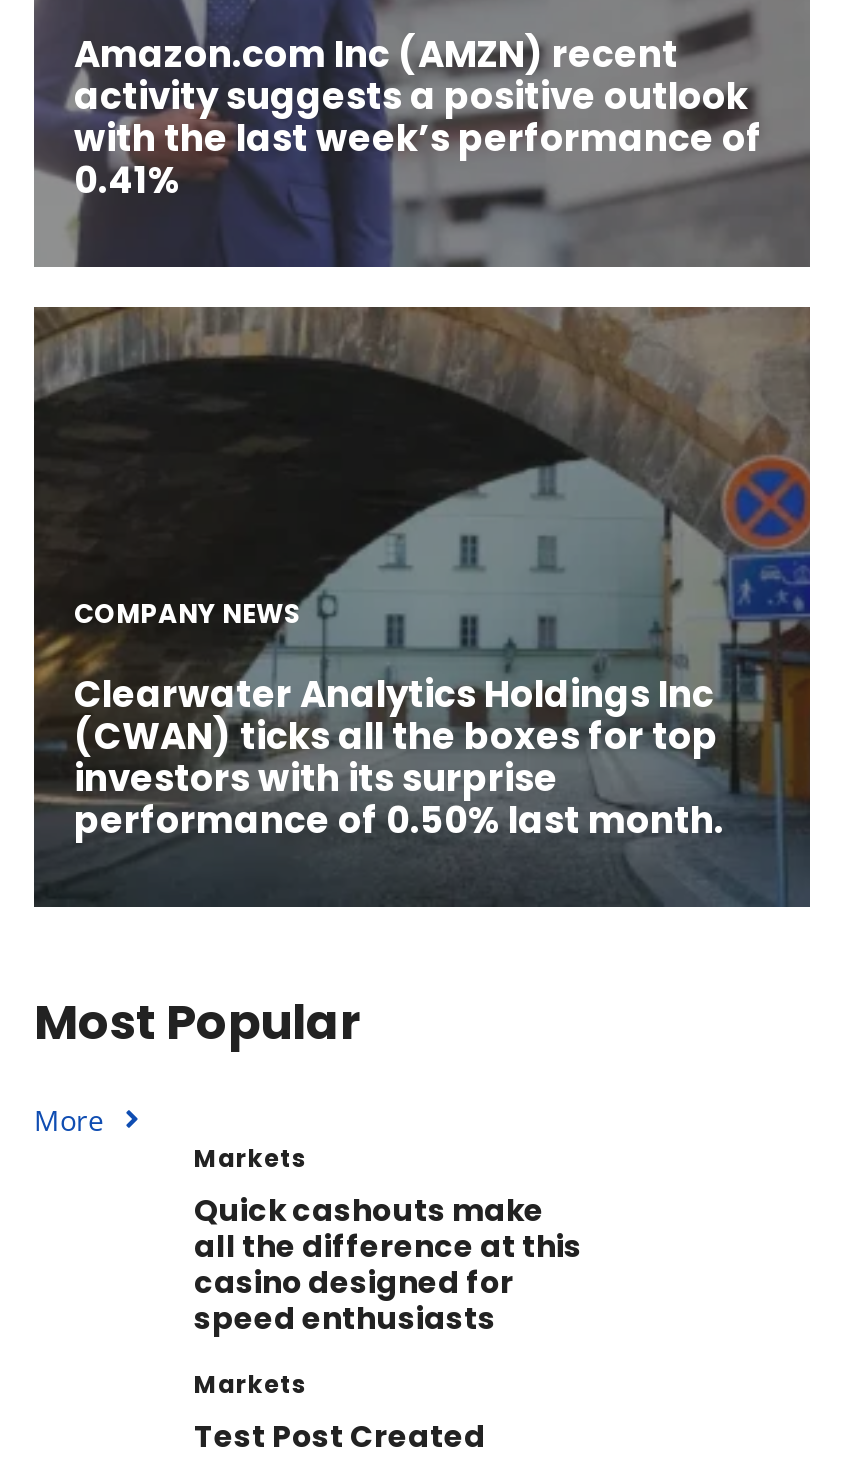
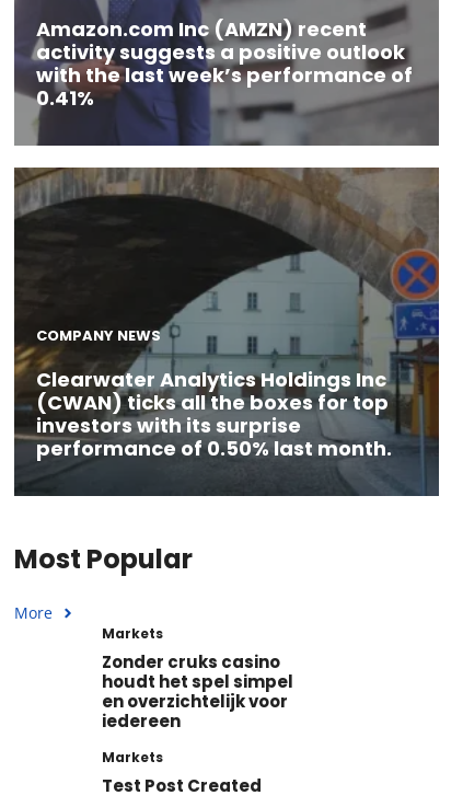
- Quick cashouts make
- all the difference at this
- casino designed for
- speed enthusiasts
+ Zonder cruks casino
+ houdt het spel simpel
+ en overzichtelijk voor
+ iedereen
